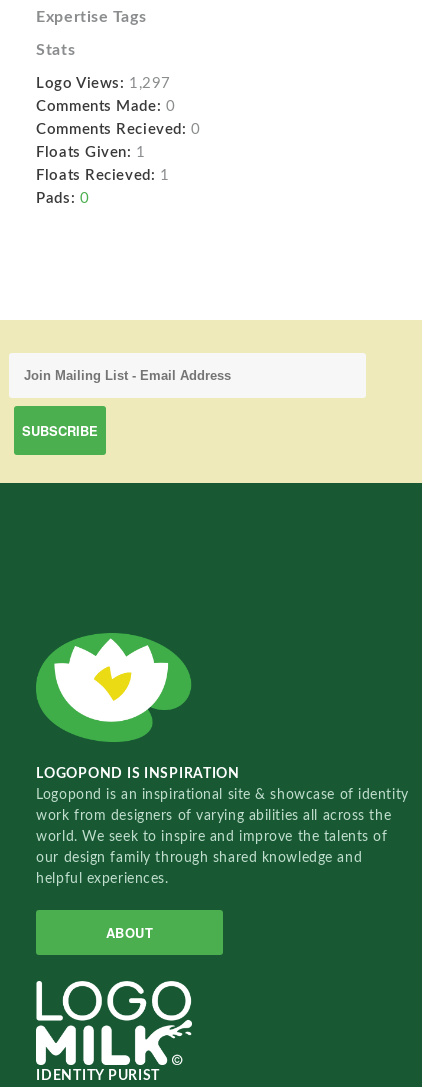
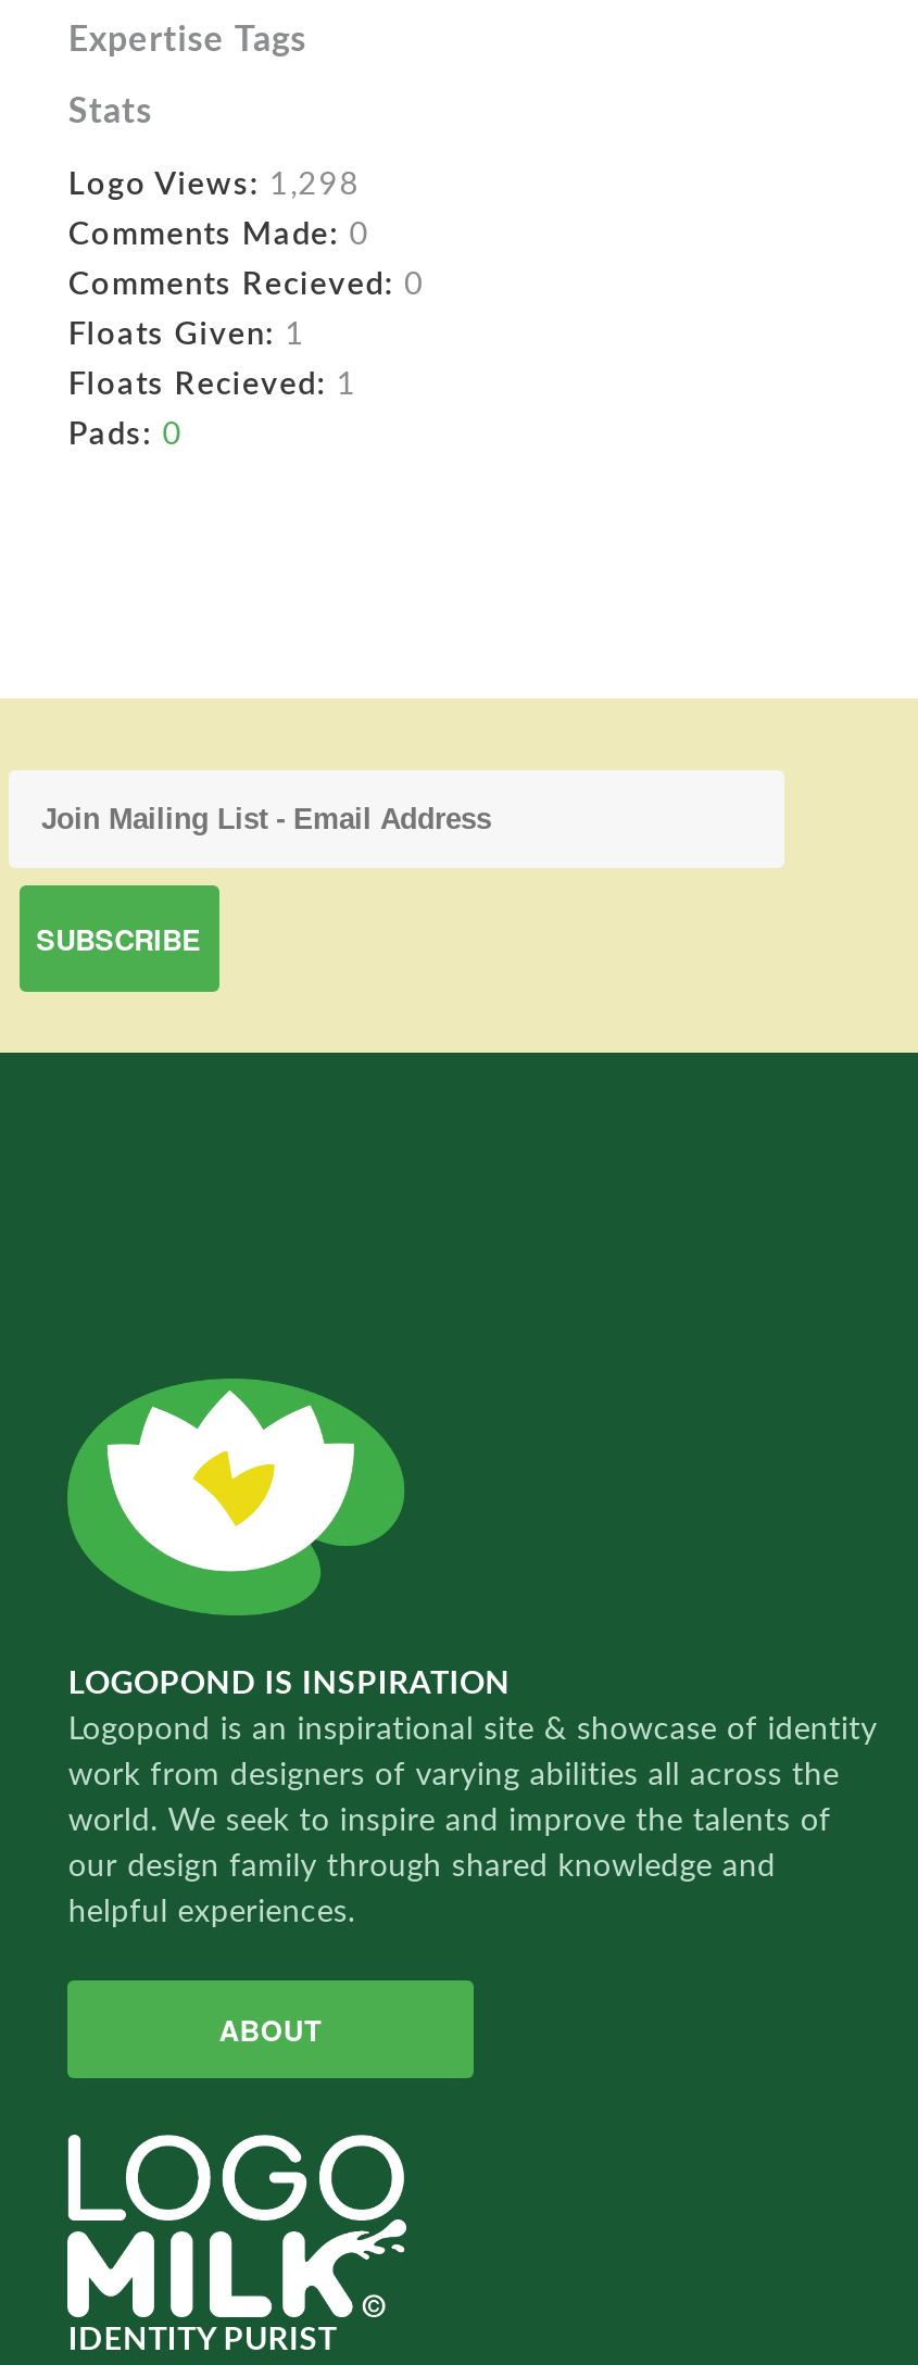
- Logo Views: 1,297
+ Logo Views: 1,298
